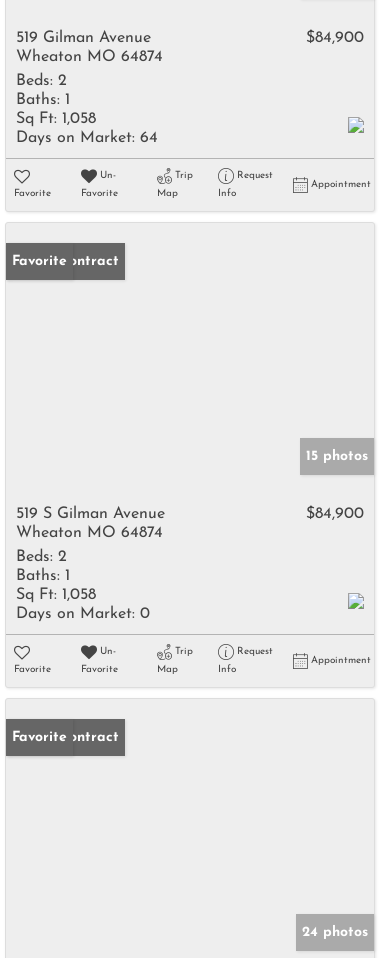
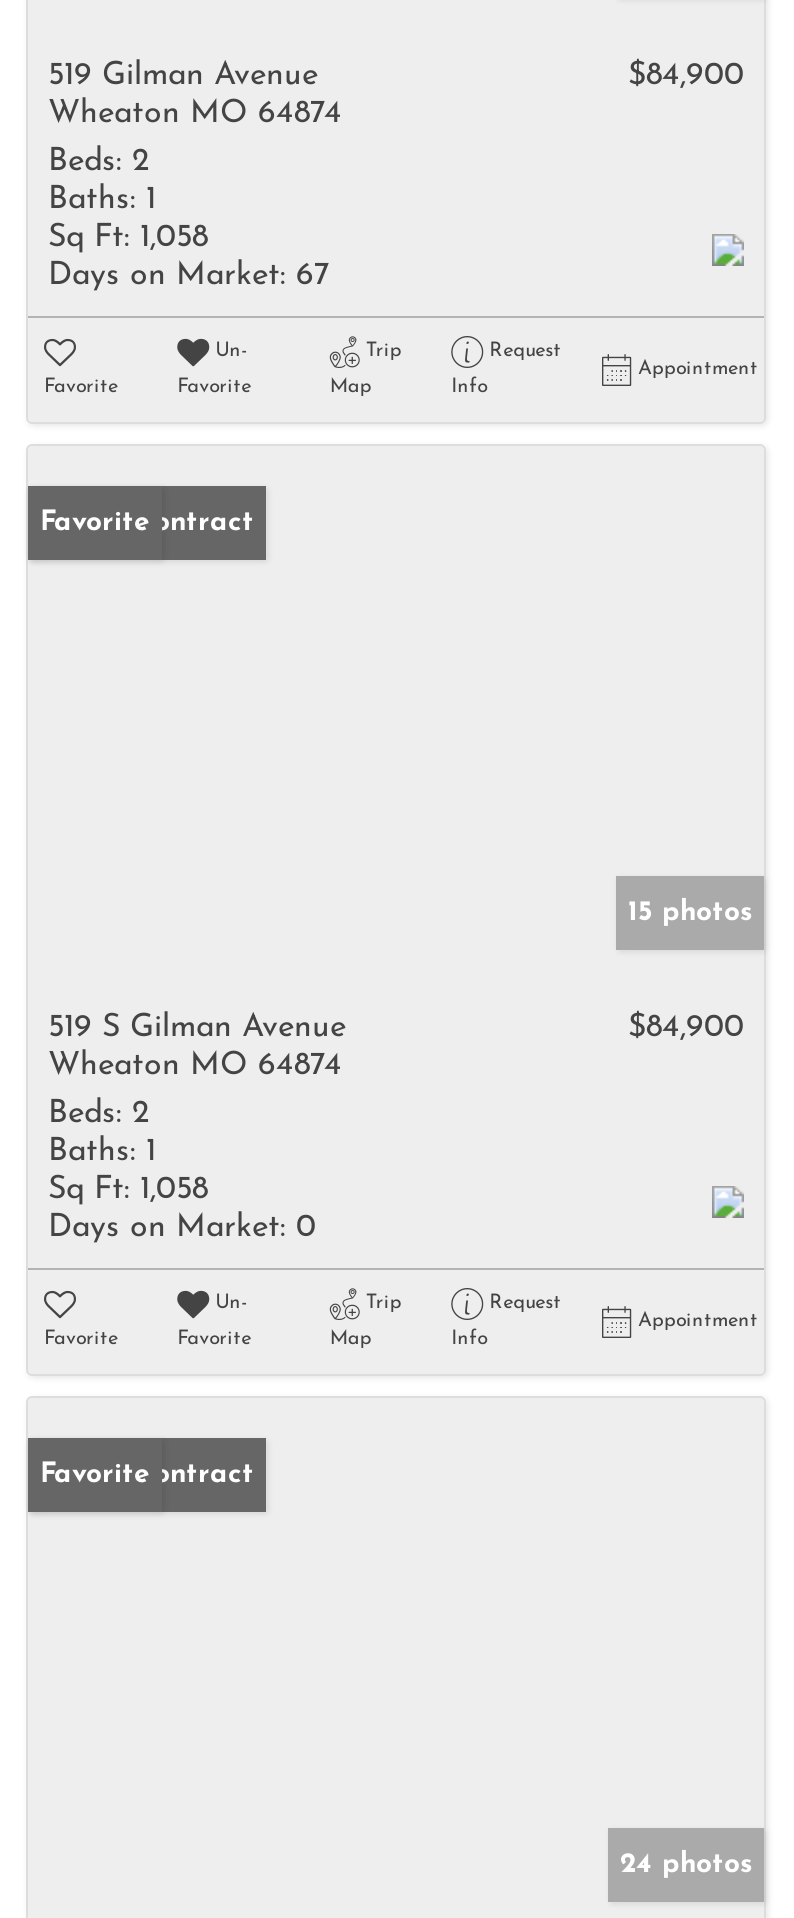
- Days on Market: 64
+ Days on Market: 67
